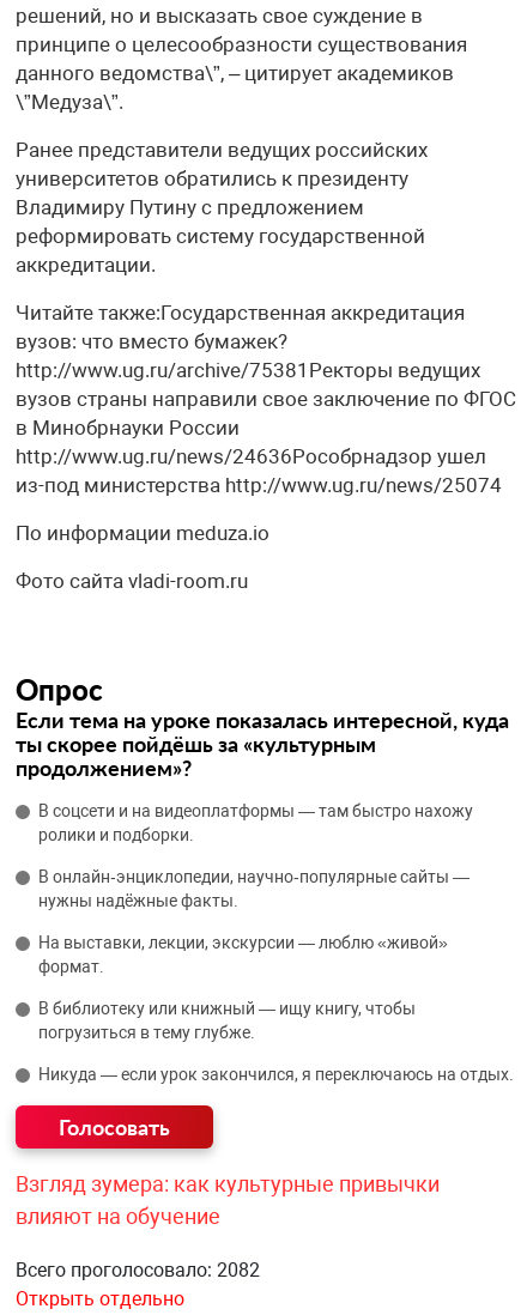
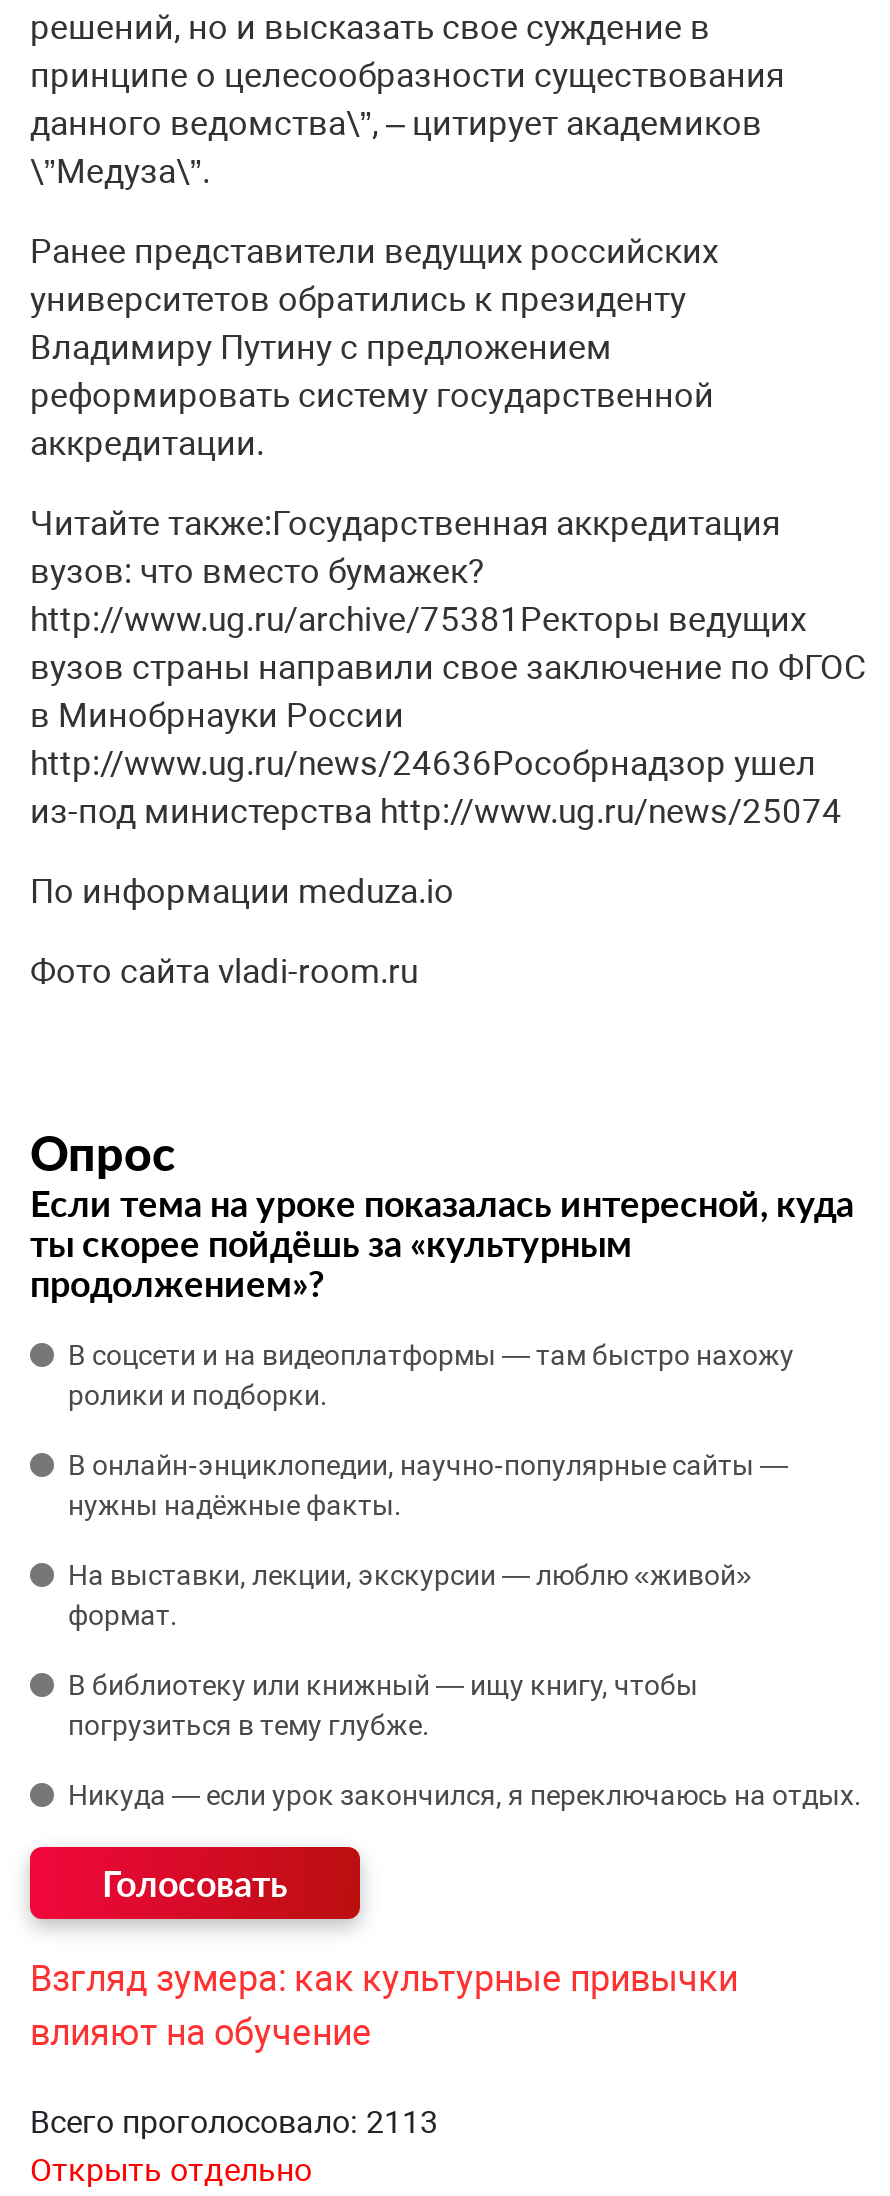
- Всего проголосовало: 2082
+ Всего проголосовало: 2113
